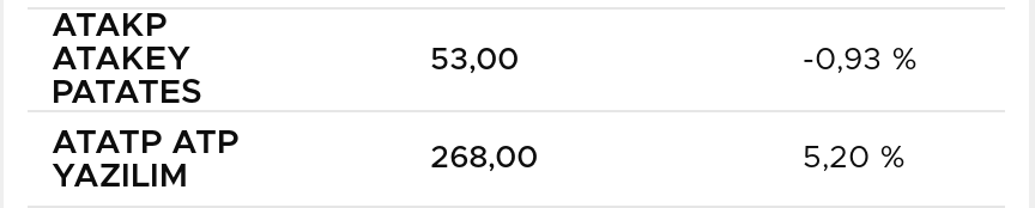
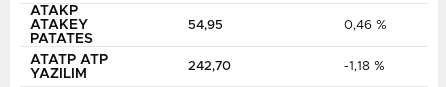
- 53,00
+ 54,95

- -0,93 %
+ 0,46 %

- 268,00
+ 242,70

- 5,20 %
+ -1,18 %
